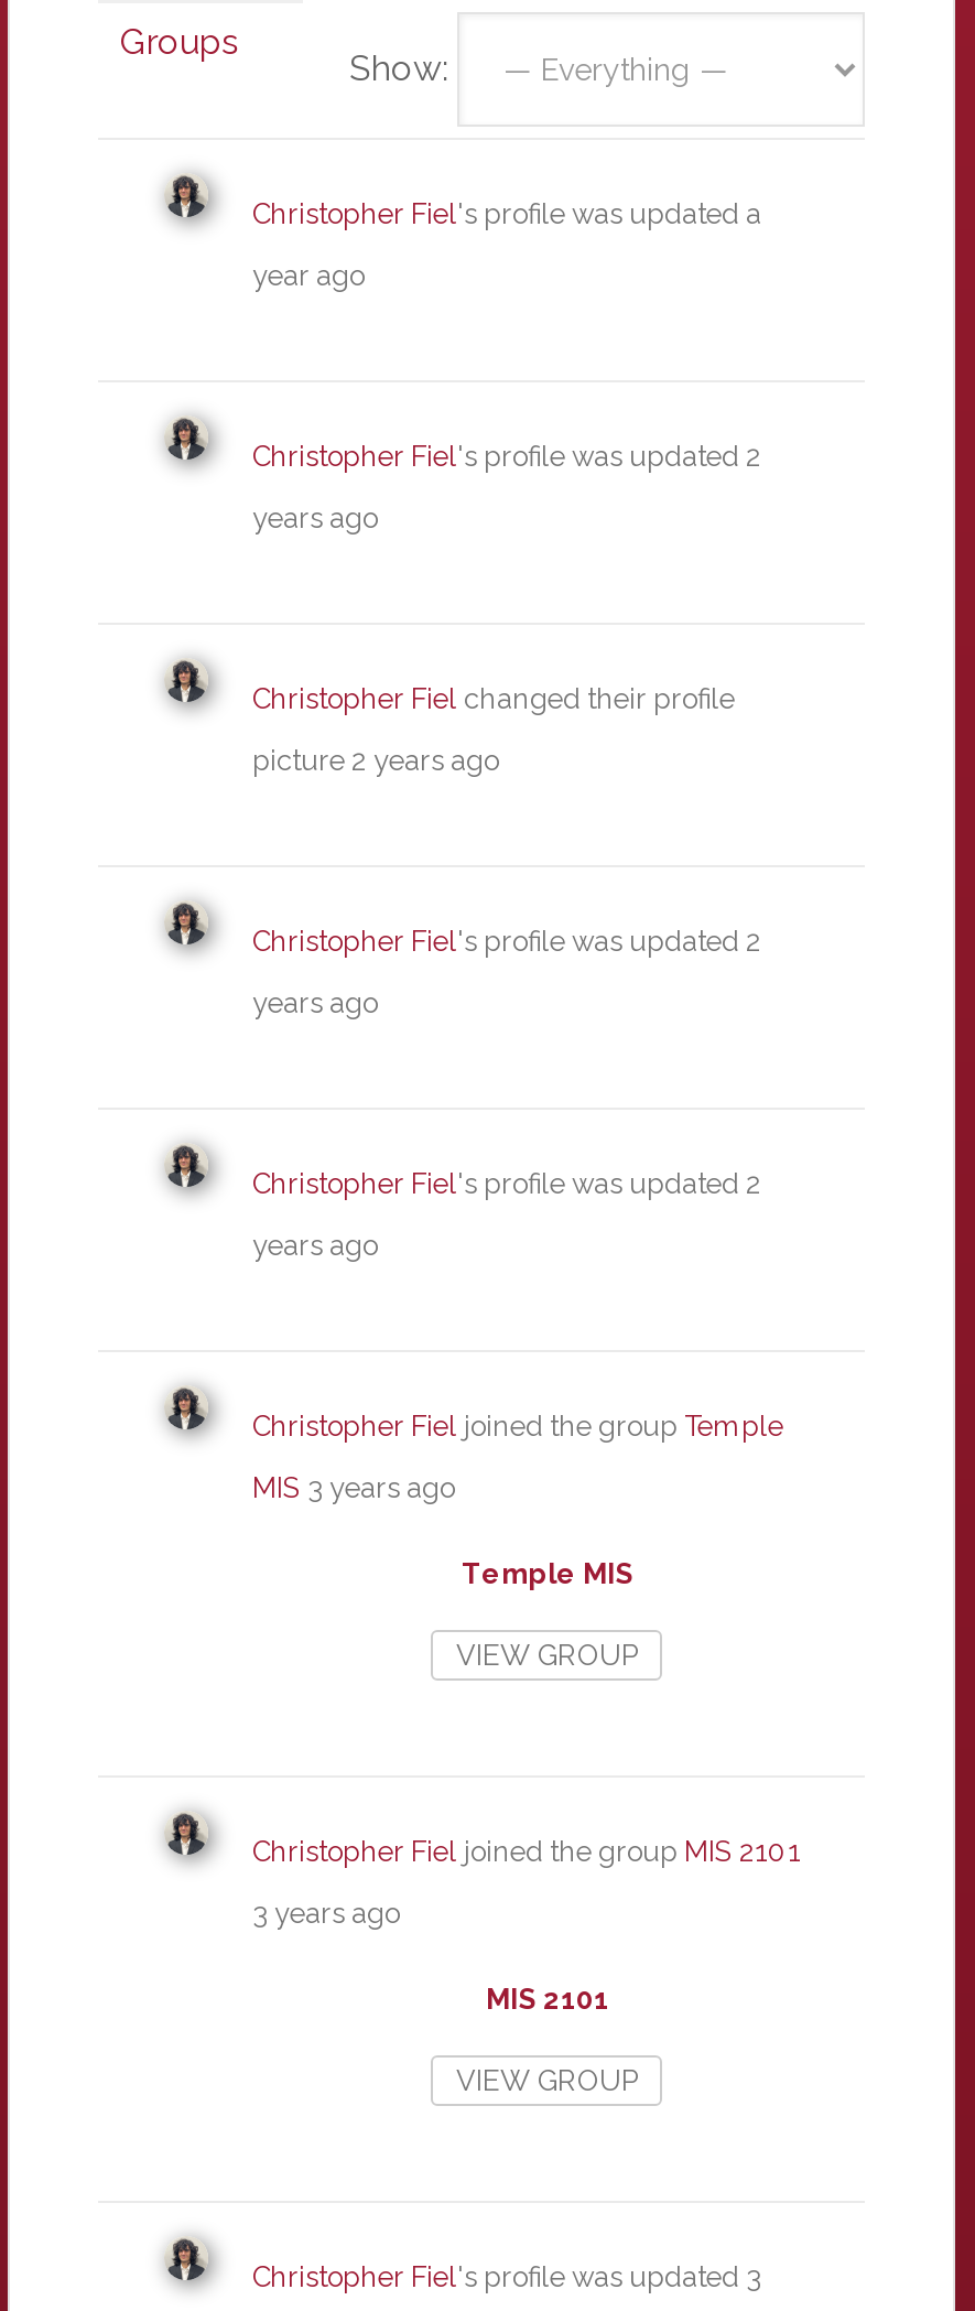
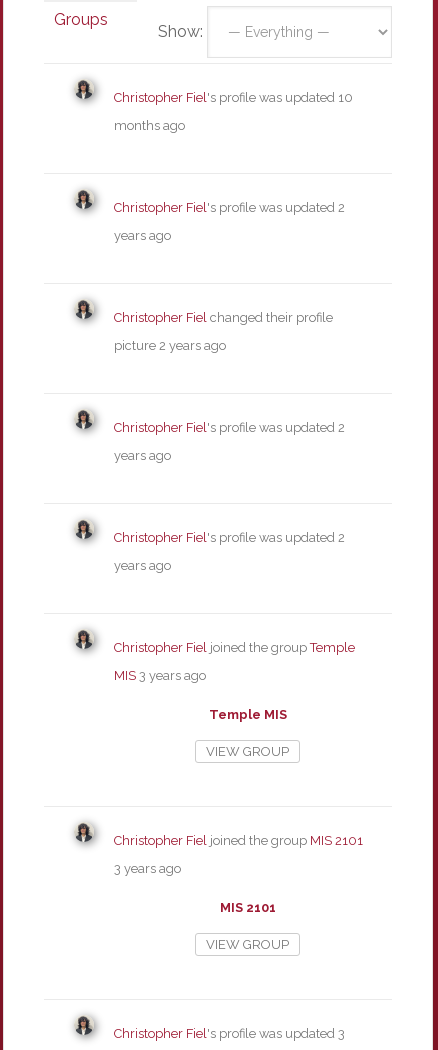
- Christopher Fiel's profile was updated a
+ Christopher Fiel's profile was updated 10

- year ago
+ months ago
